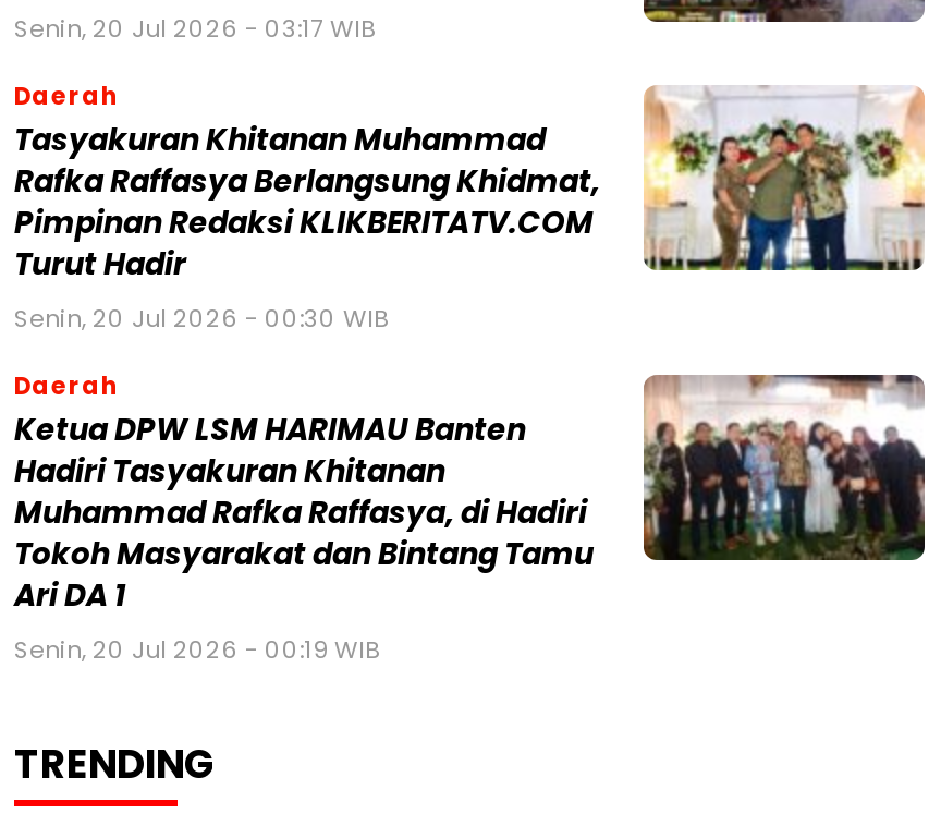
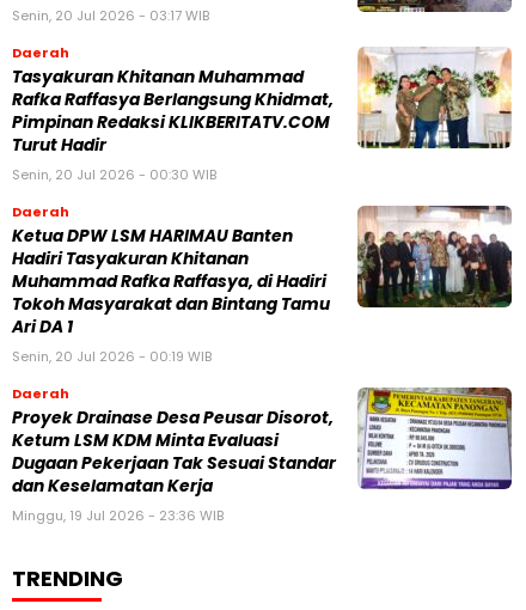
+ [image]
+ Daerah
+ Proyek Drainase Desa Peusar Disorot,
+ Ketum LSM KDM Minta Evaluasi
+ Dugaan Pekerjaan Tak Sesuai Standar
+ dan Keselamatan Kerja
+ Minggu, 19 Jul 2026 - 23:36 WIB
